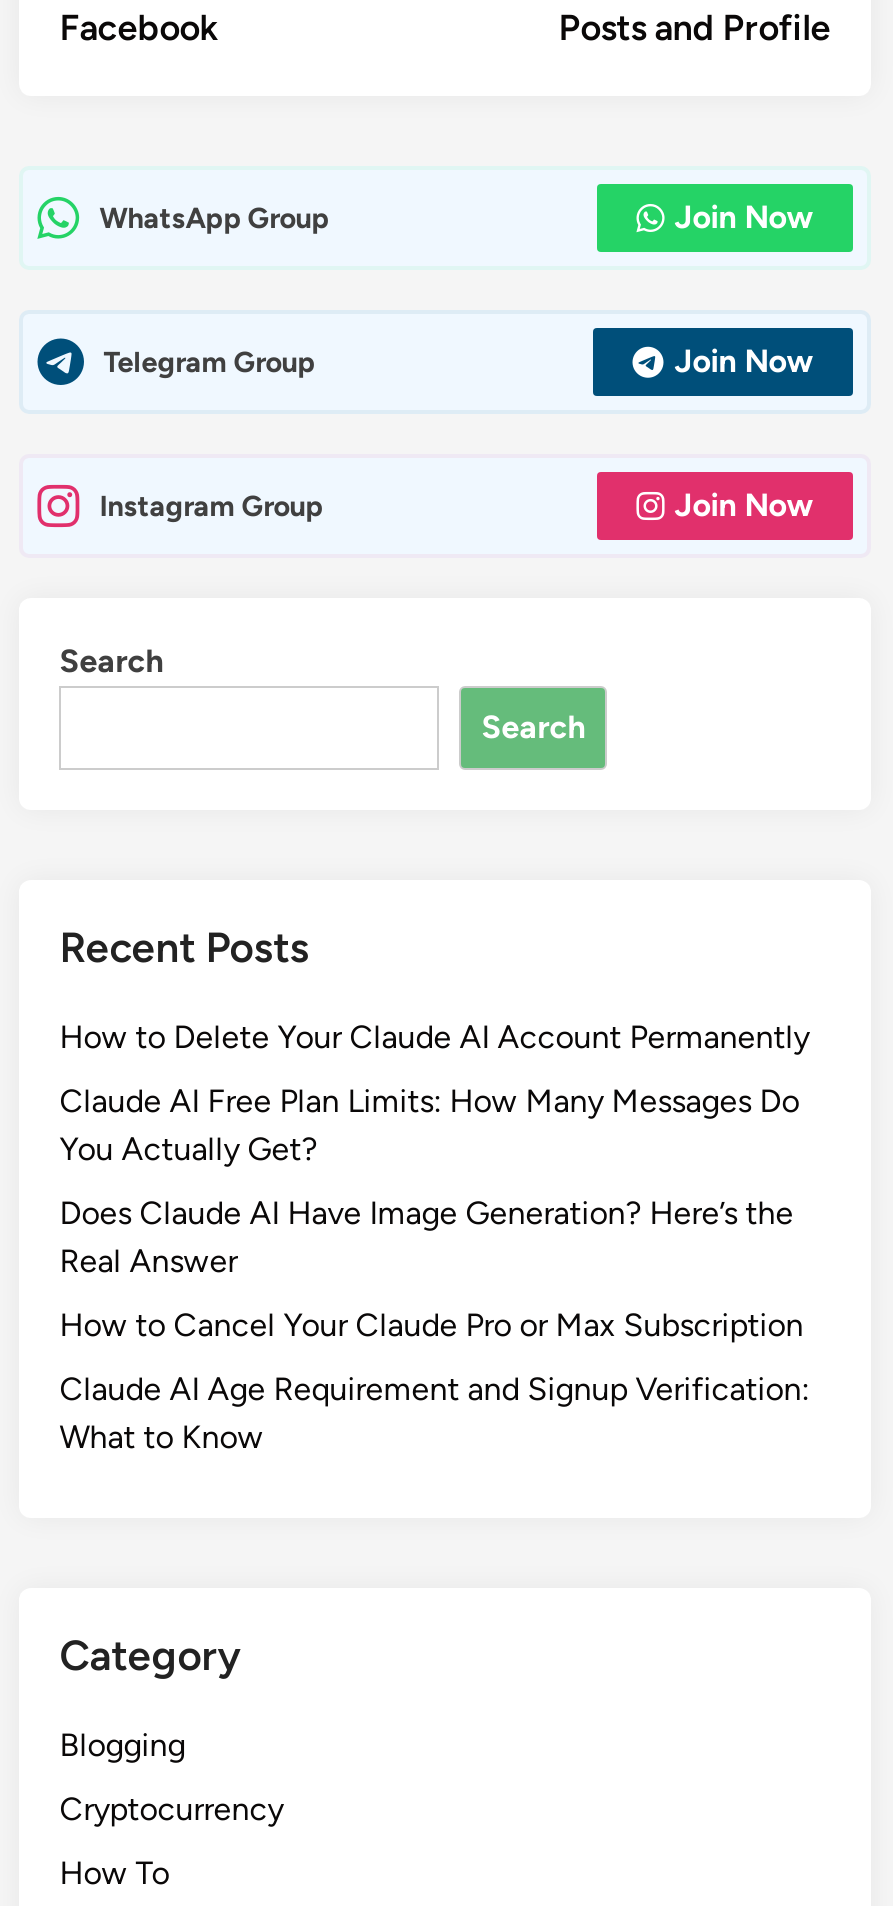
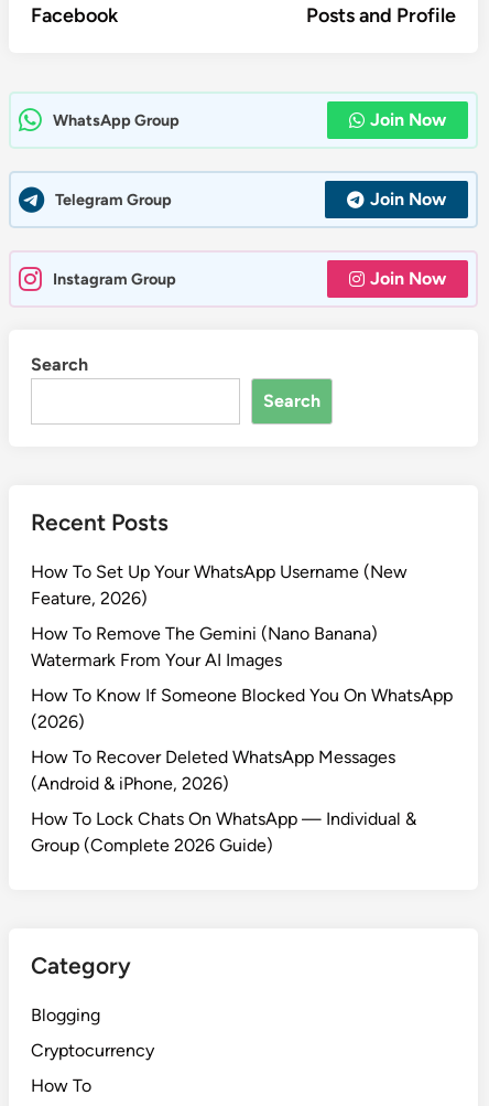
- How to Delete Your Claude AI Account Permanently
+ How To Set Up Your WhatsApp Username (New
+ Feature, 2026)

- Claude AI Free Plan Limits: How Many Messages Do
- You Actually Get?
+ How To Remove The Gemini (Nano Banana)
+ Watermark From Your AI Images

- Does Claude AI Have Image Generation? Here’s the
- Real Answer
+ How To Know If Someone Blocked You On WhatsApp
+ (2026)

- How to Cancel Your Claude Pro or Max Subscription
+ How To Recover Deleted WhatsApp Messages
+ (Android & iPhone, 2026)

- Claude AI Age Requirement and Signup Verification:
- What to Know
+ How To Lock Chats On WhatsApp — Individual &
+ Group (Complete 2026 Guide)
